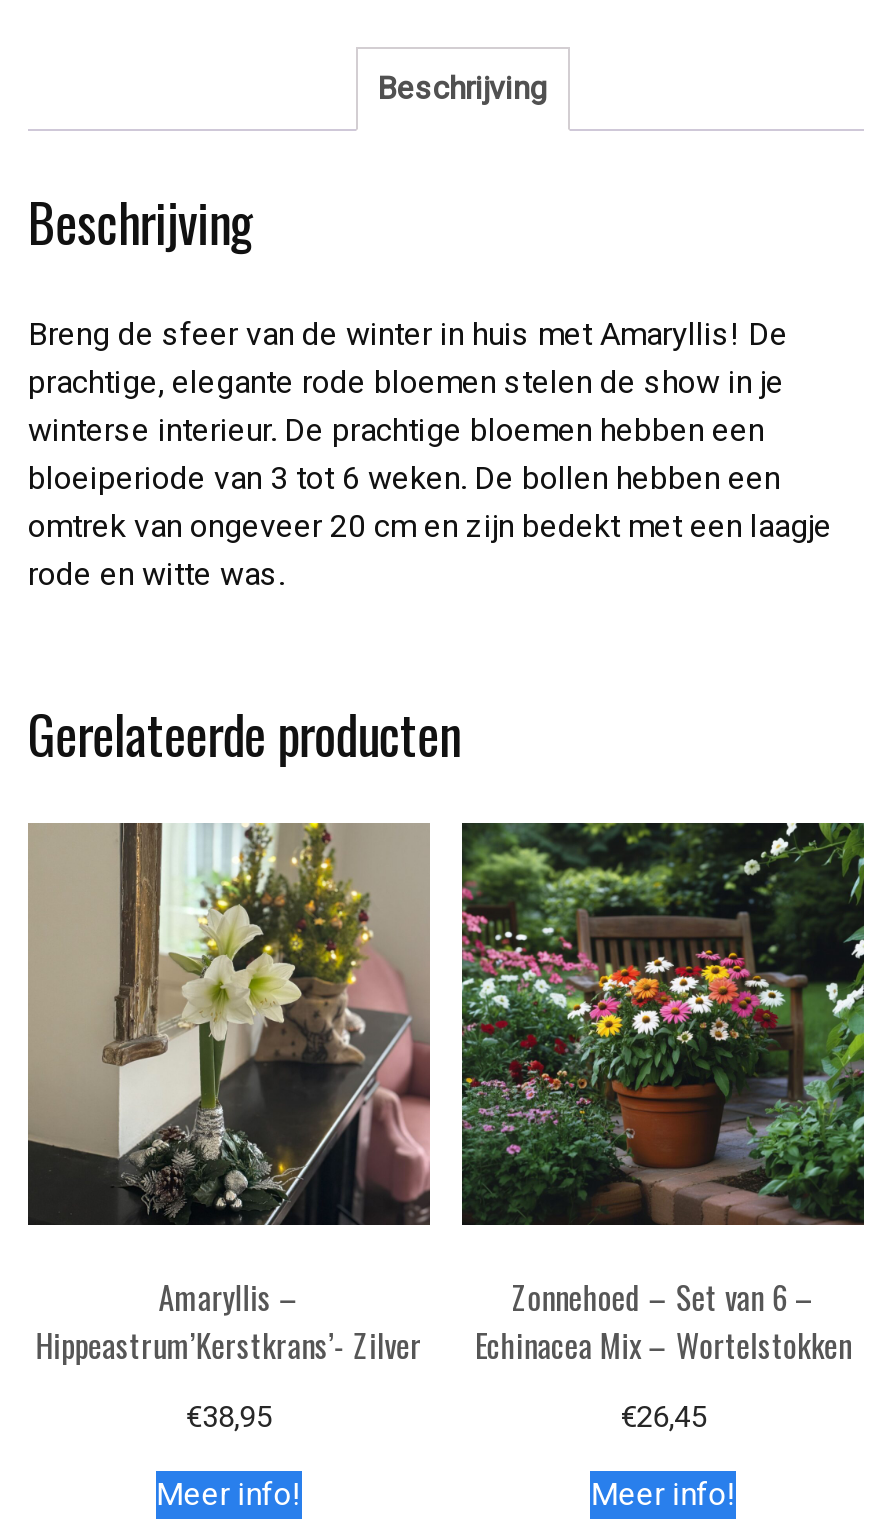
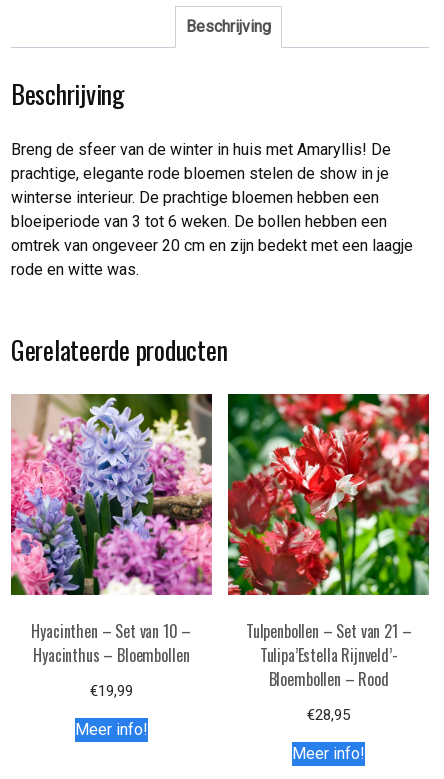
- [image]
- Amaryllis –
- Hippeastrum’Kerstkrans’- Zilver
+ [image]
+ Hyacinthen – Set van 10 –
+ Hyacinthus – Bloembollen

- [image]
- Zonnehoed – Set van 6 –
- Echinacea Mix – Wortelstokken
+ [image]
+ Tulpenbollen – Set van 21 –
+ Tulipa’Estella Rijnveld’-
+ Bloembollen – Rood

- €38,95
+ €19,99

- €26,45
+ €28,95
